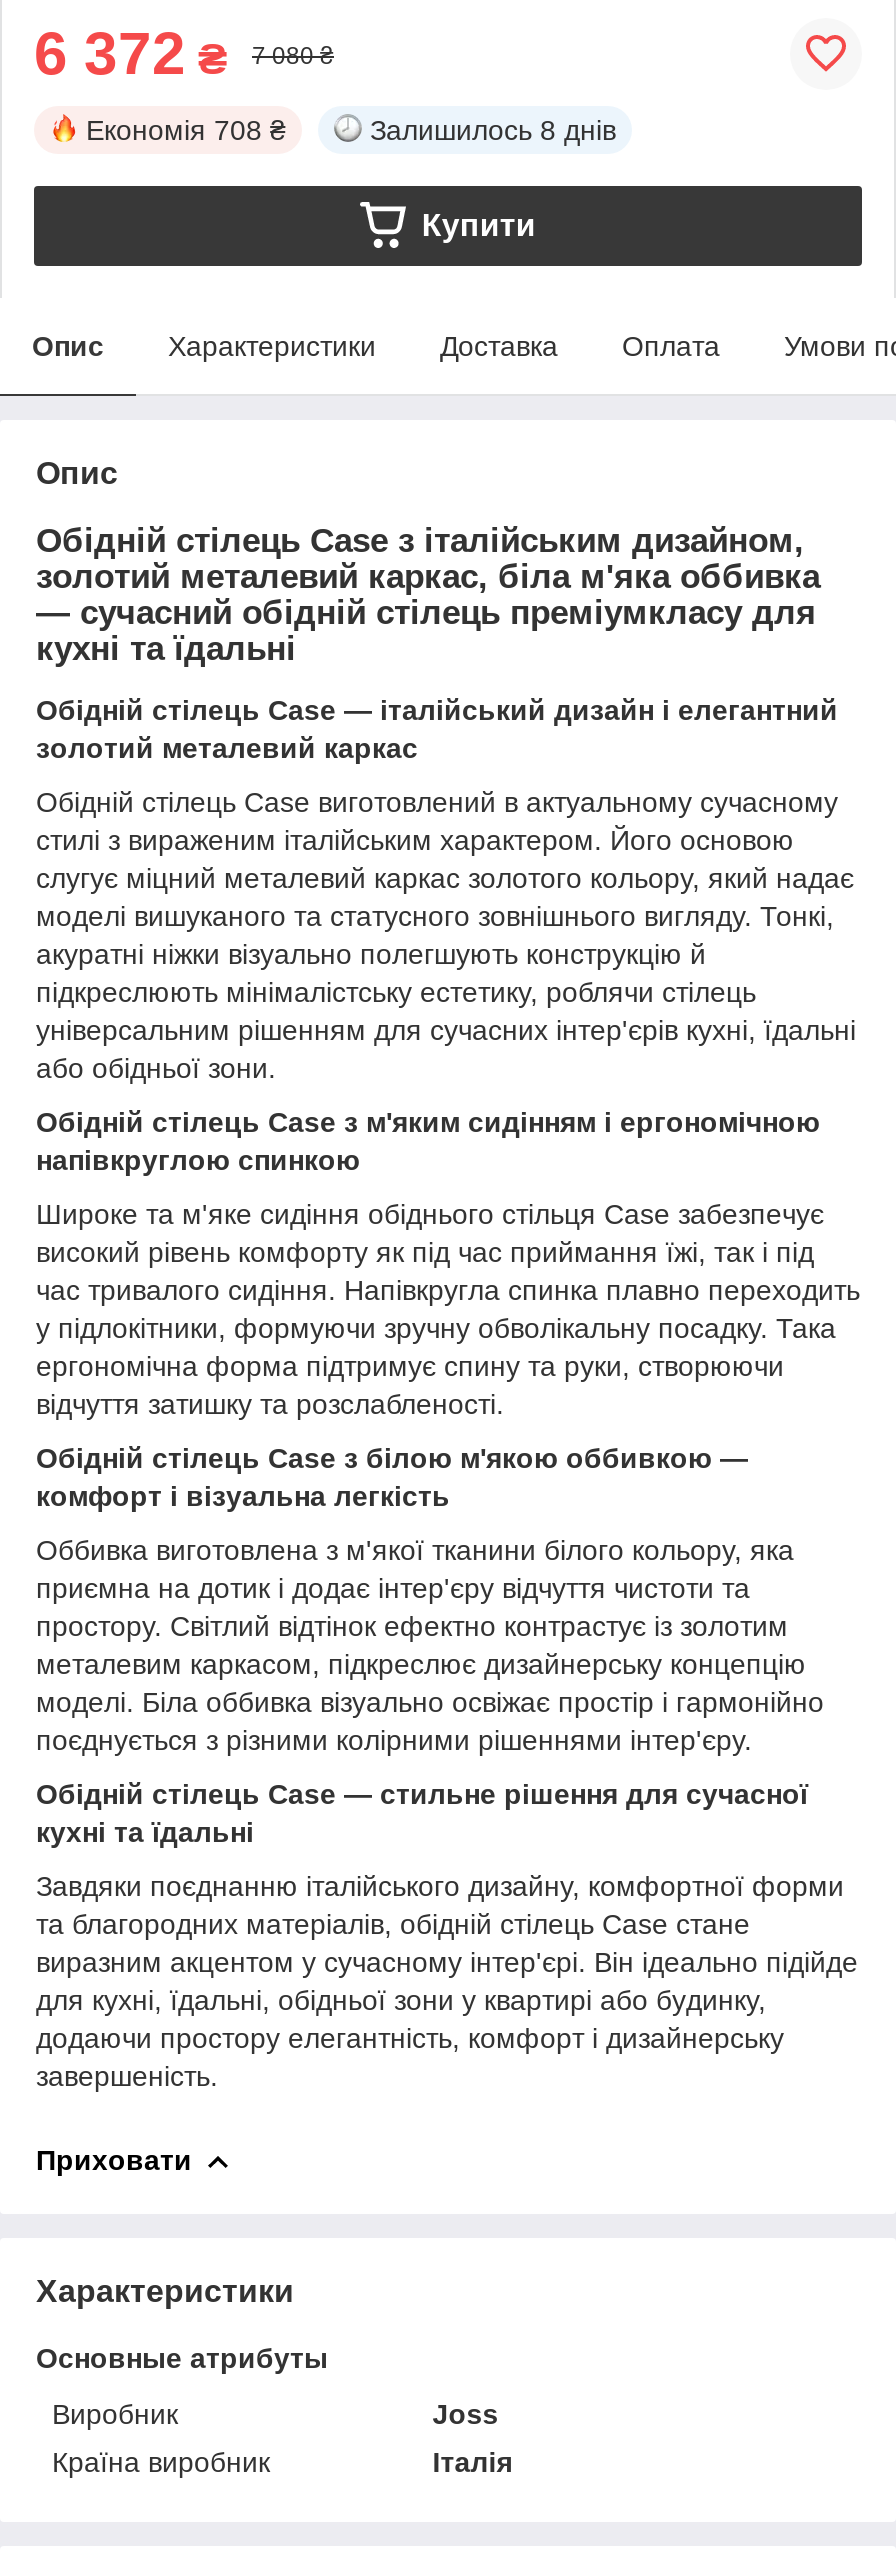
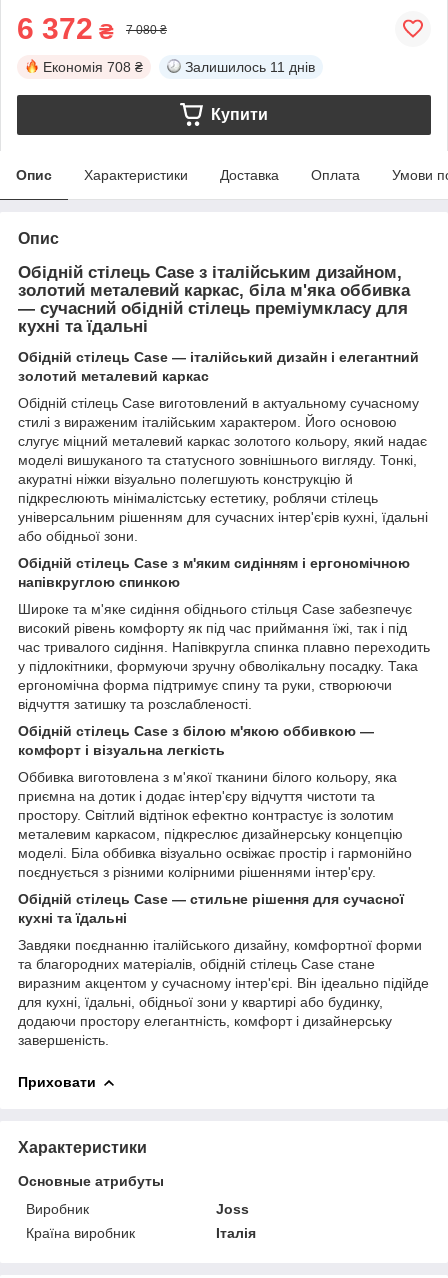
- Залишилось 8 днів
+ Залишилось 11 днів
